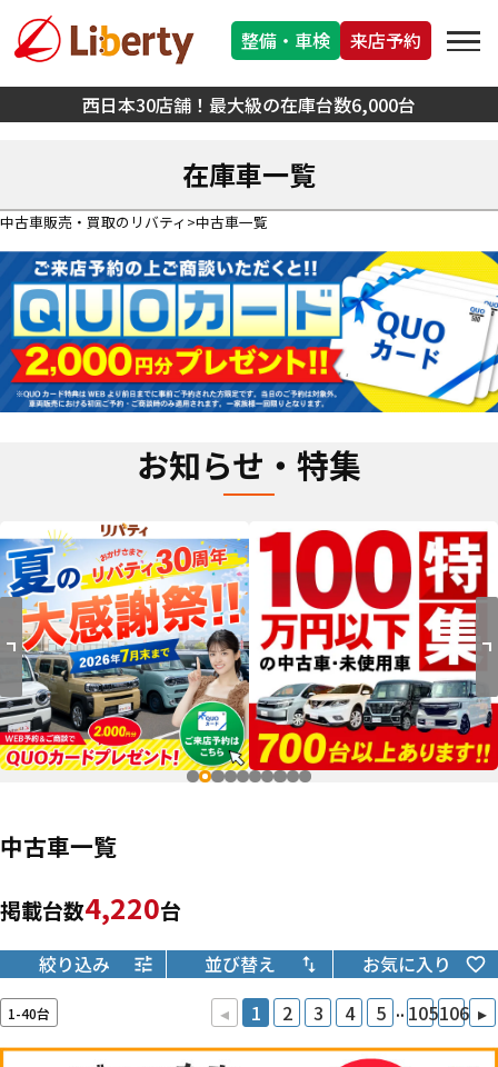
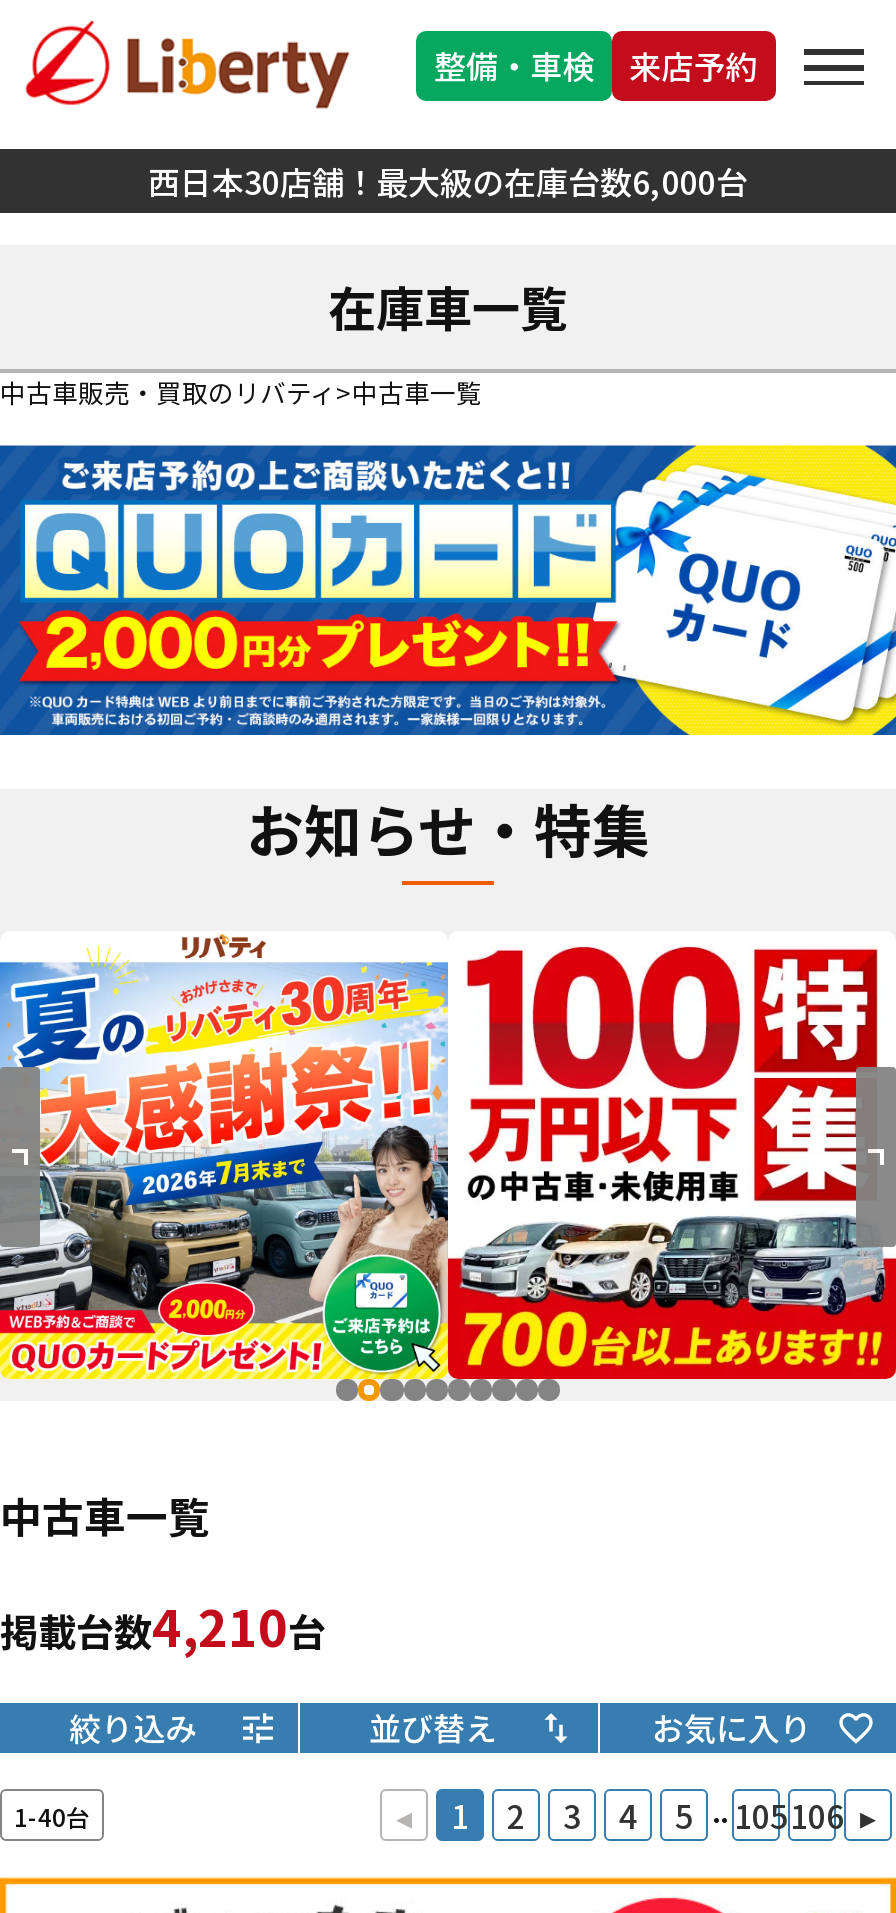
- 掲載台数4,220台
+ 掲載台数4,210台
